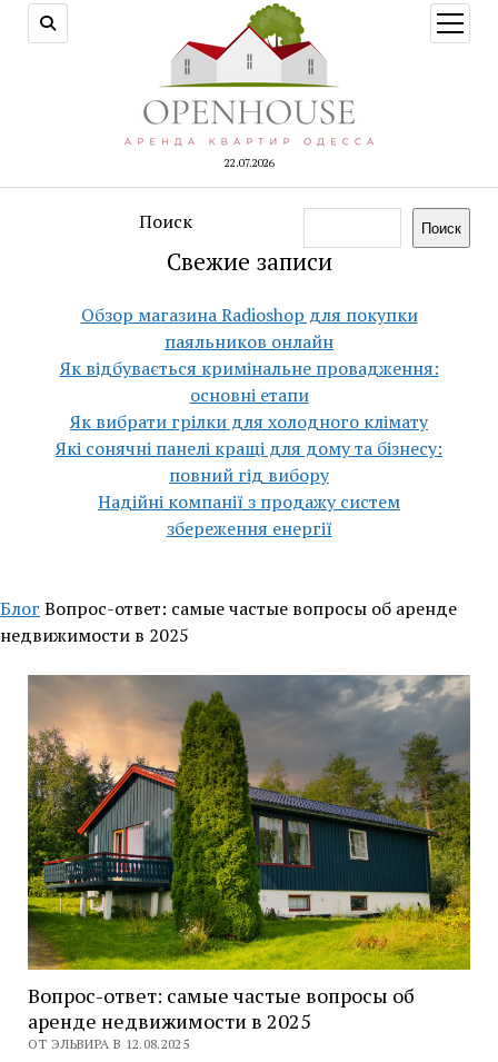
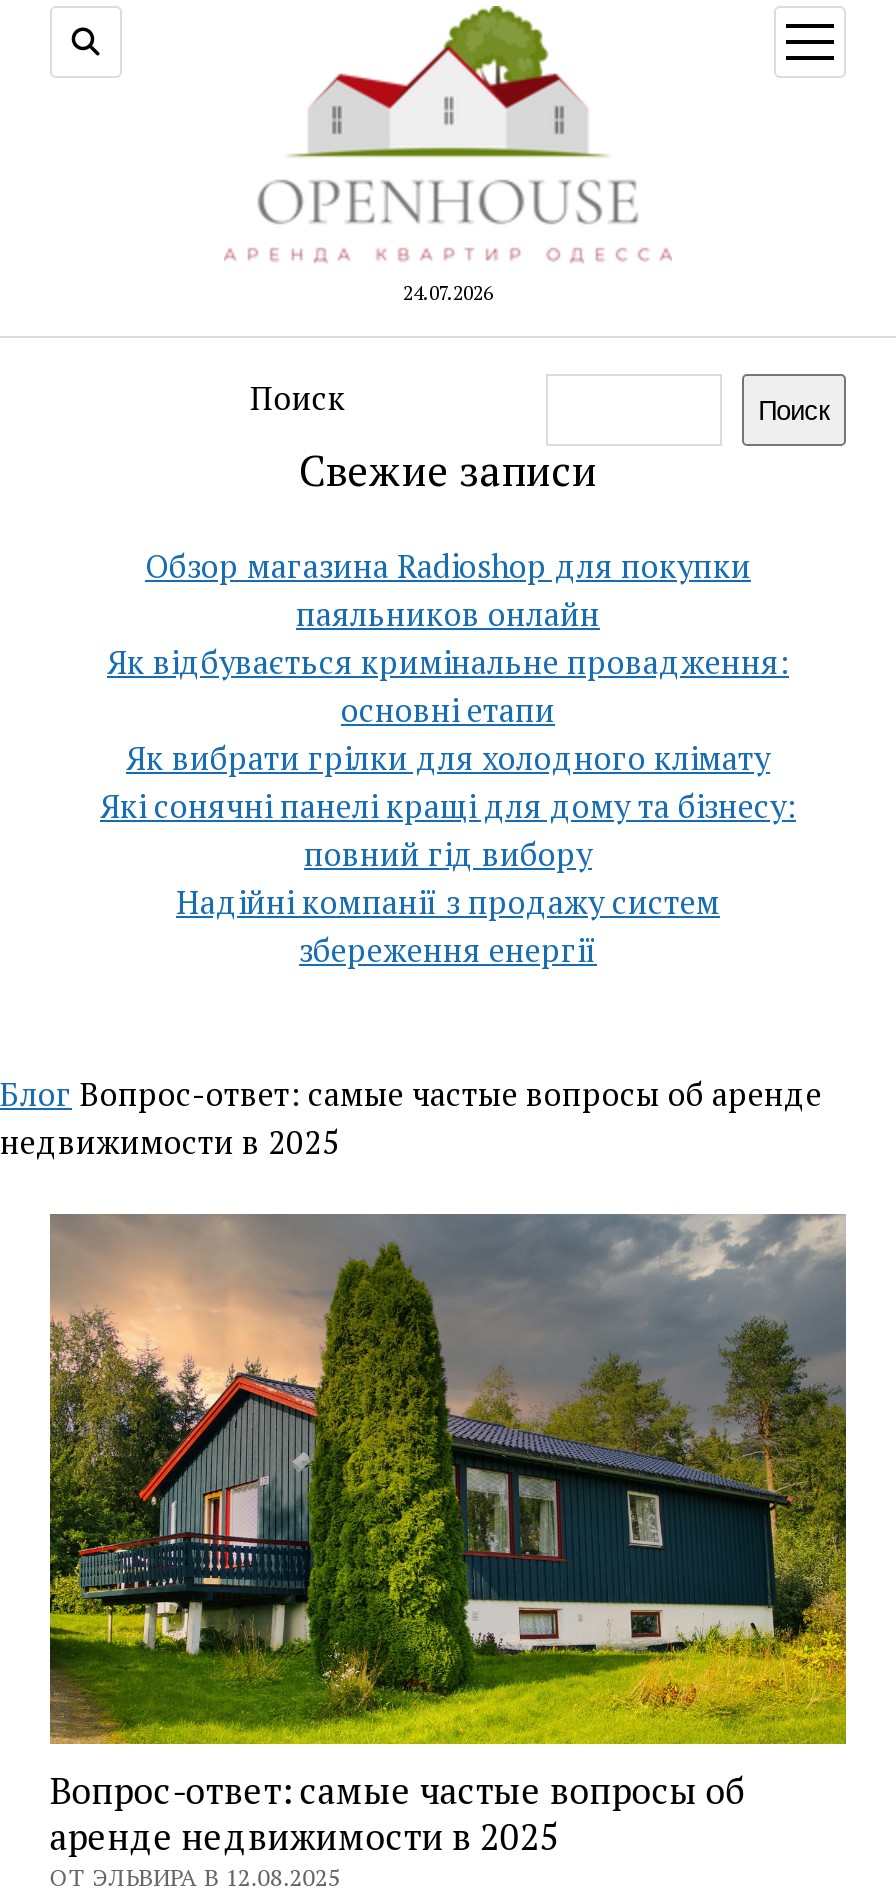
- 22.07.2026
+ 24.07.2026
